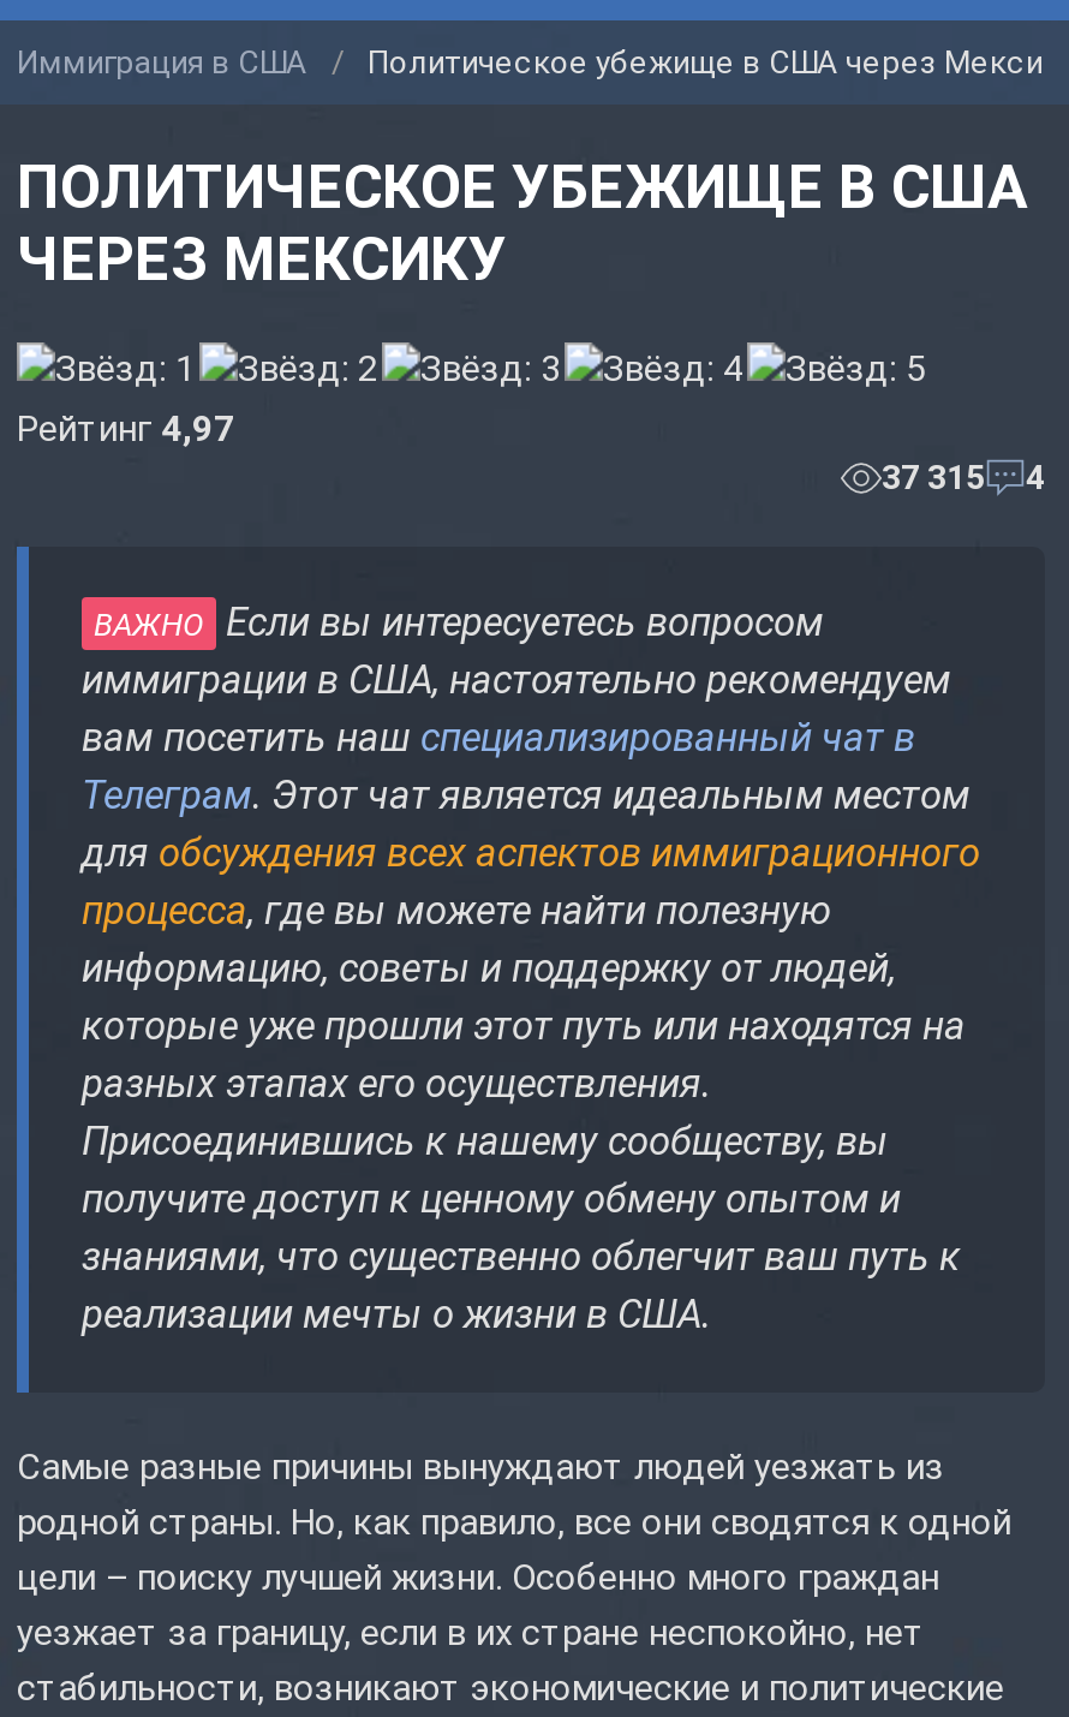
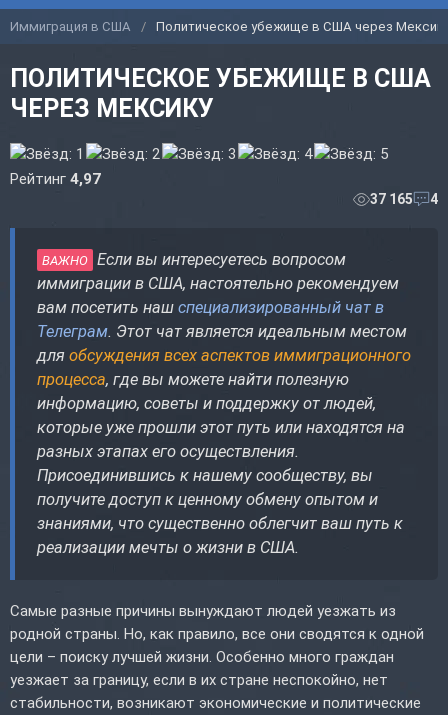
- 37 315 4
+ 37 165 4
